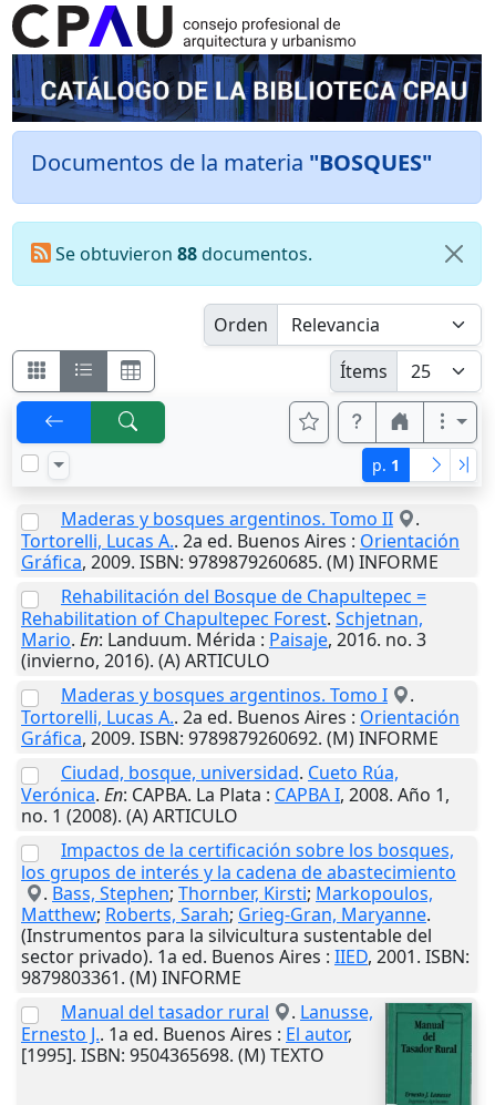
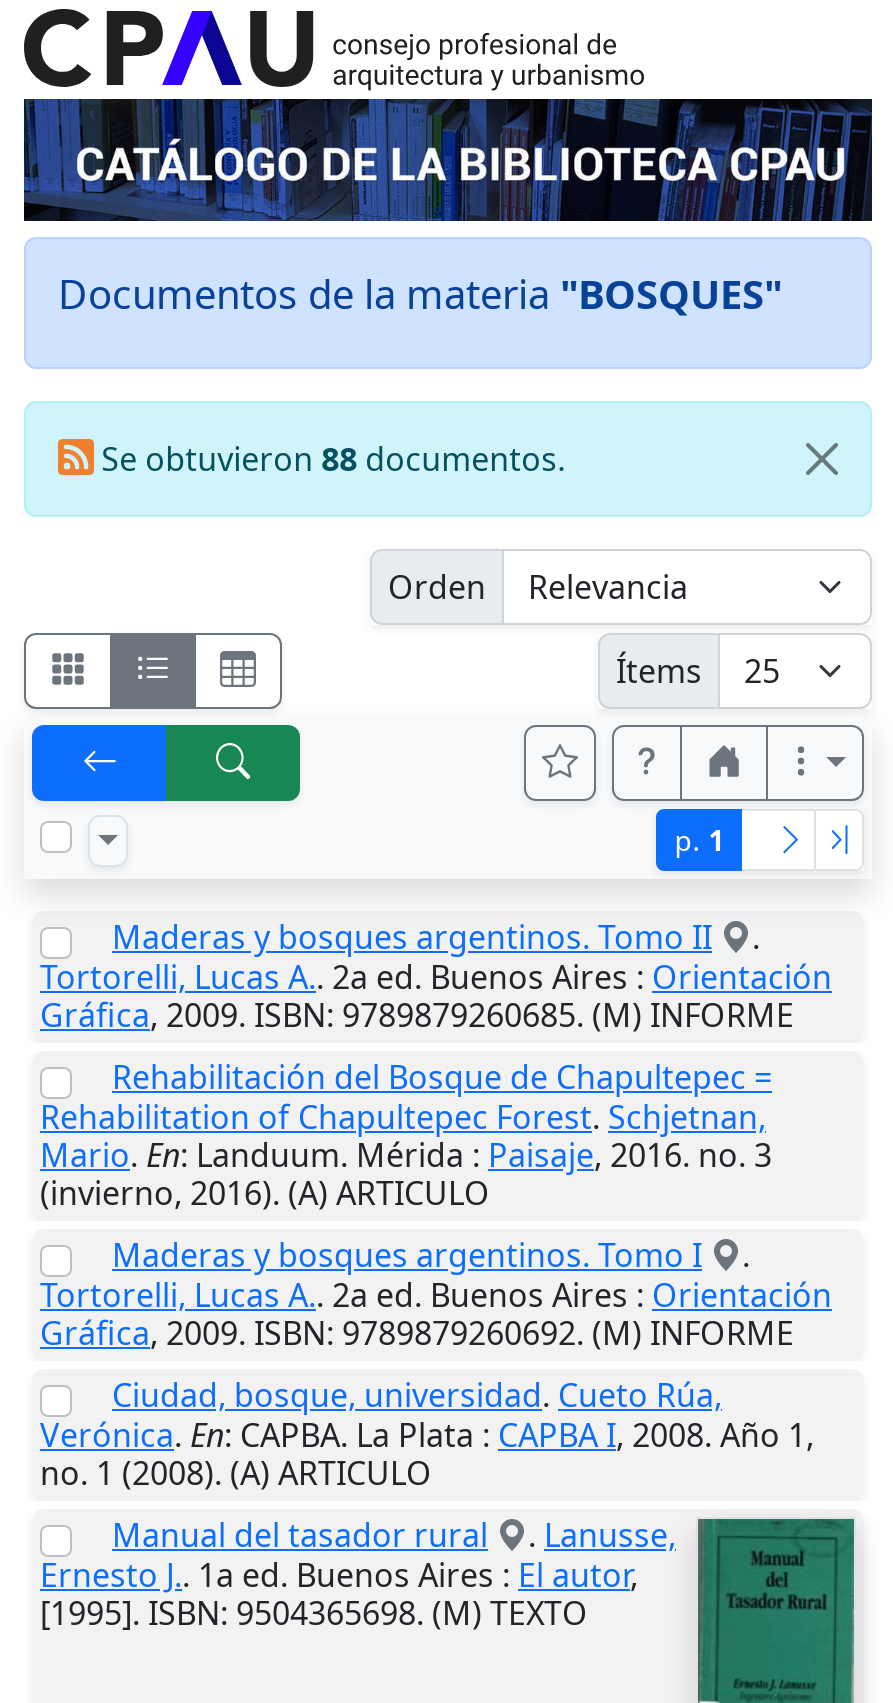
- Impactos de la certificación sobre los bosques,
- los grupos de interés y la cadena de abastecimiento
- .Bass, Stephen;Thornber, Kirsti;Markopoulos,
- Matthew;Roberts, Sarah;Grieg-Gran, Maryanne.
- (Instrumentos para la silvicultura sustentable del
- sector privado). 1a ed. Buenos Aires: IIED, 2001. ISBN:
- 9879803361. (M) INFORME
